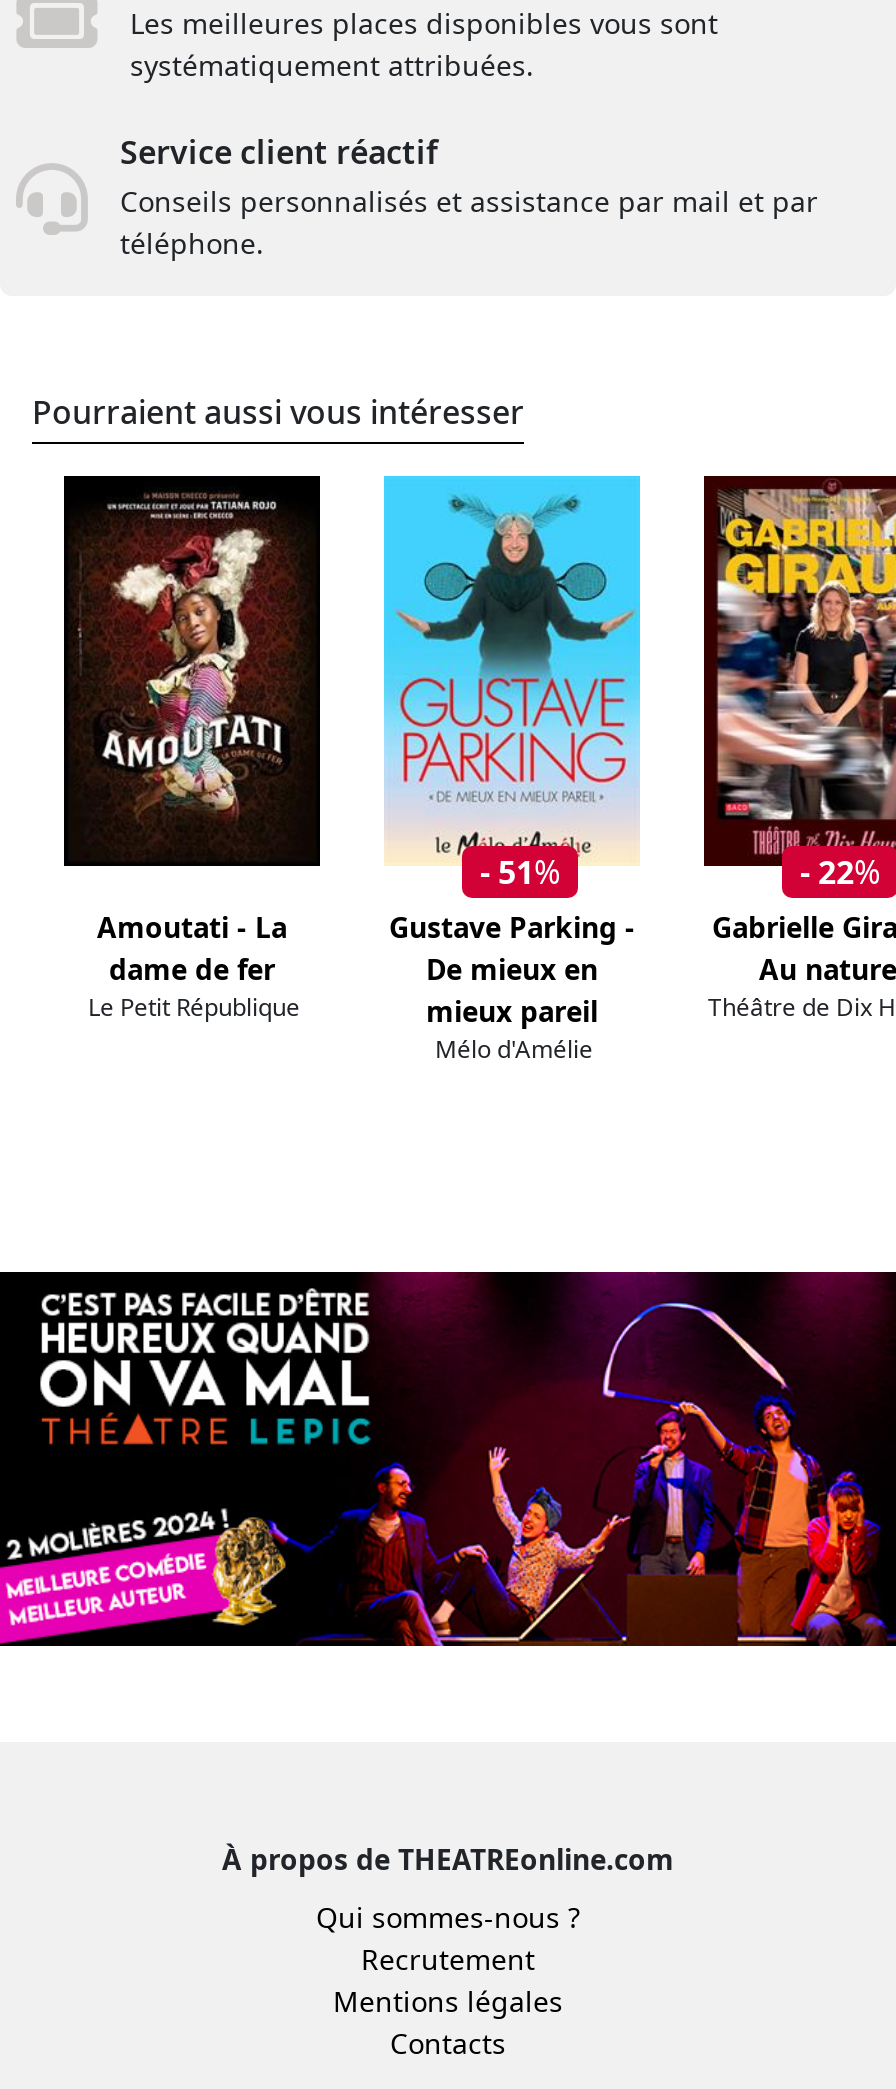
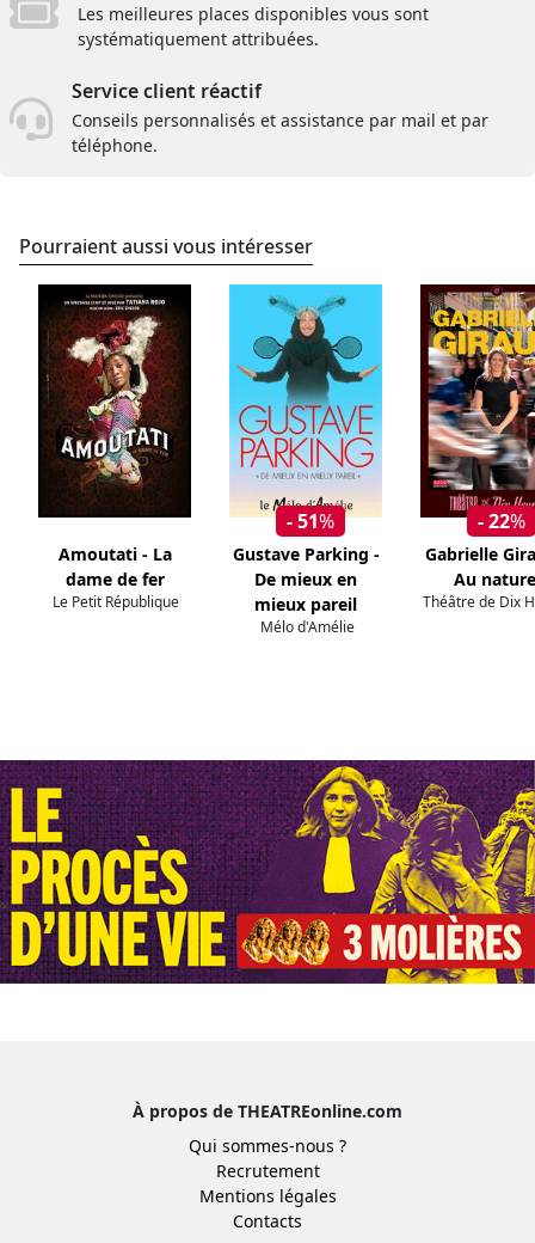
- [image]
+ [image]
